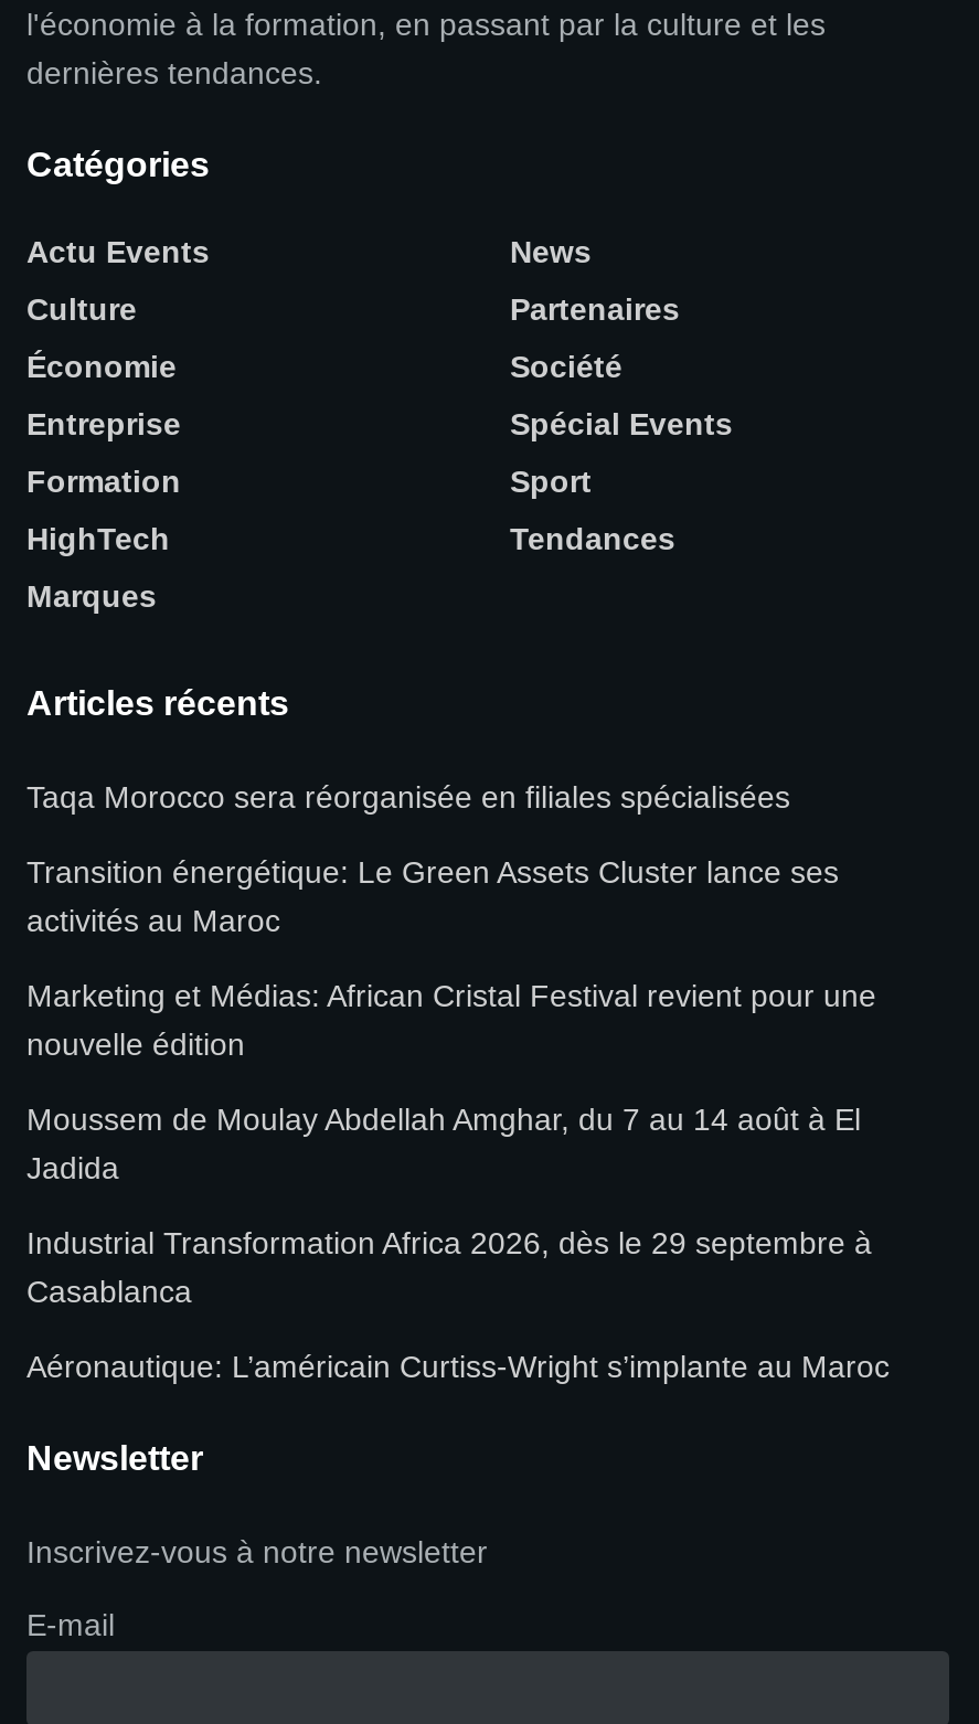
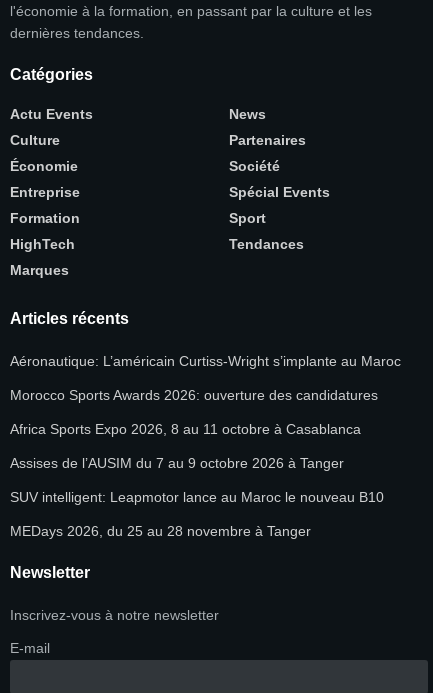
- Taqa Morocco sera réorganisée en filiales spécialisées
- Transition énergétique: Le Green Assets Cluster lance ses
- activités au Maroc
- Marketing et Médias: African Cristal Festival revient pour une
- nouvelle édition
- Moussem de Moulay Abdellah Amghar, du 7 au 14 août à El
- Jadida
- Industrial Transformation Africa 2026, dès le 29 septembre à
- Casablanca

moved up: Aéronautique: L’américain Curtiss-Wright s’implante au Maroc

+ Morocco Sports Awards 2026: ouverture des candidatures
+ Africa Sports Expo 2026, 8 au 11 octobre à Casablanca
+ Assises de l’AUSIM du 7 au 9 octobre 2026 à Tanger
+ SUV intelligent: Leapmotor lance au Maroc le nouveau B10
+ MEDays 2026, du 25 au 28 novembre à Tanger
